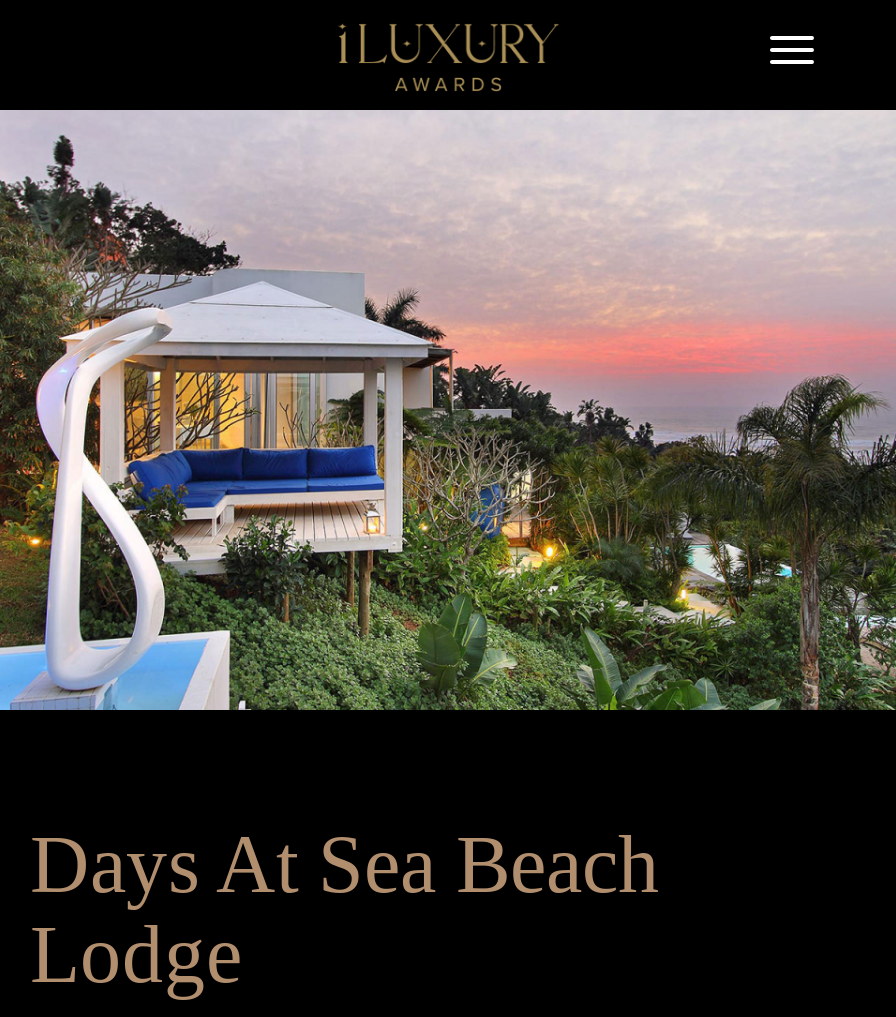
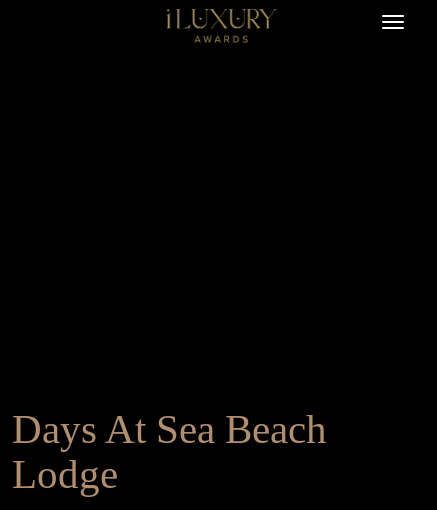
- [image]
